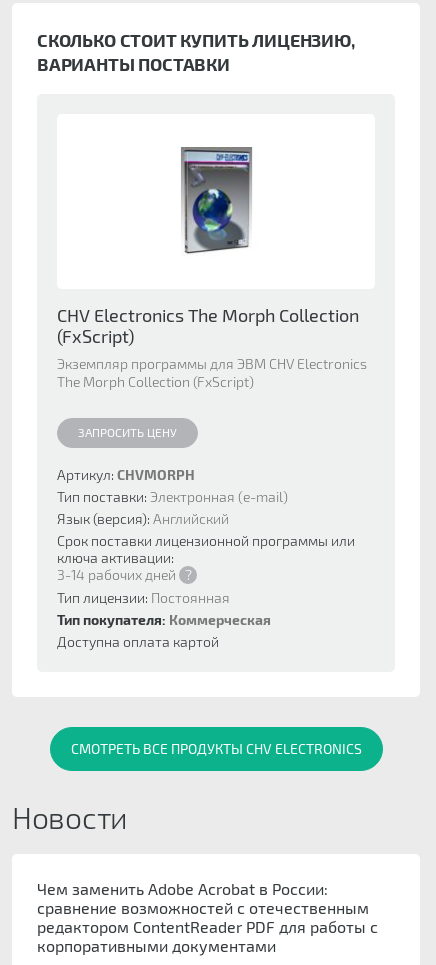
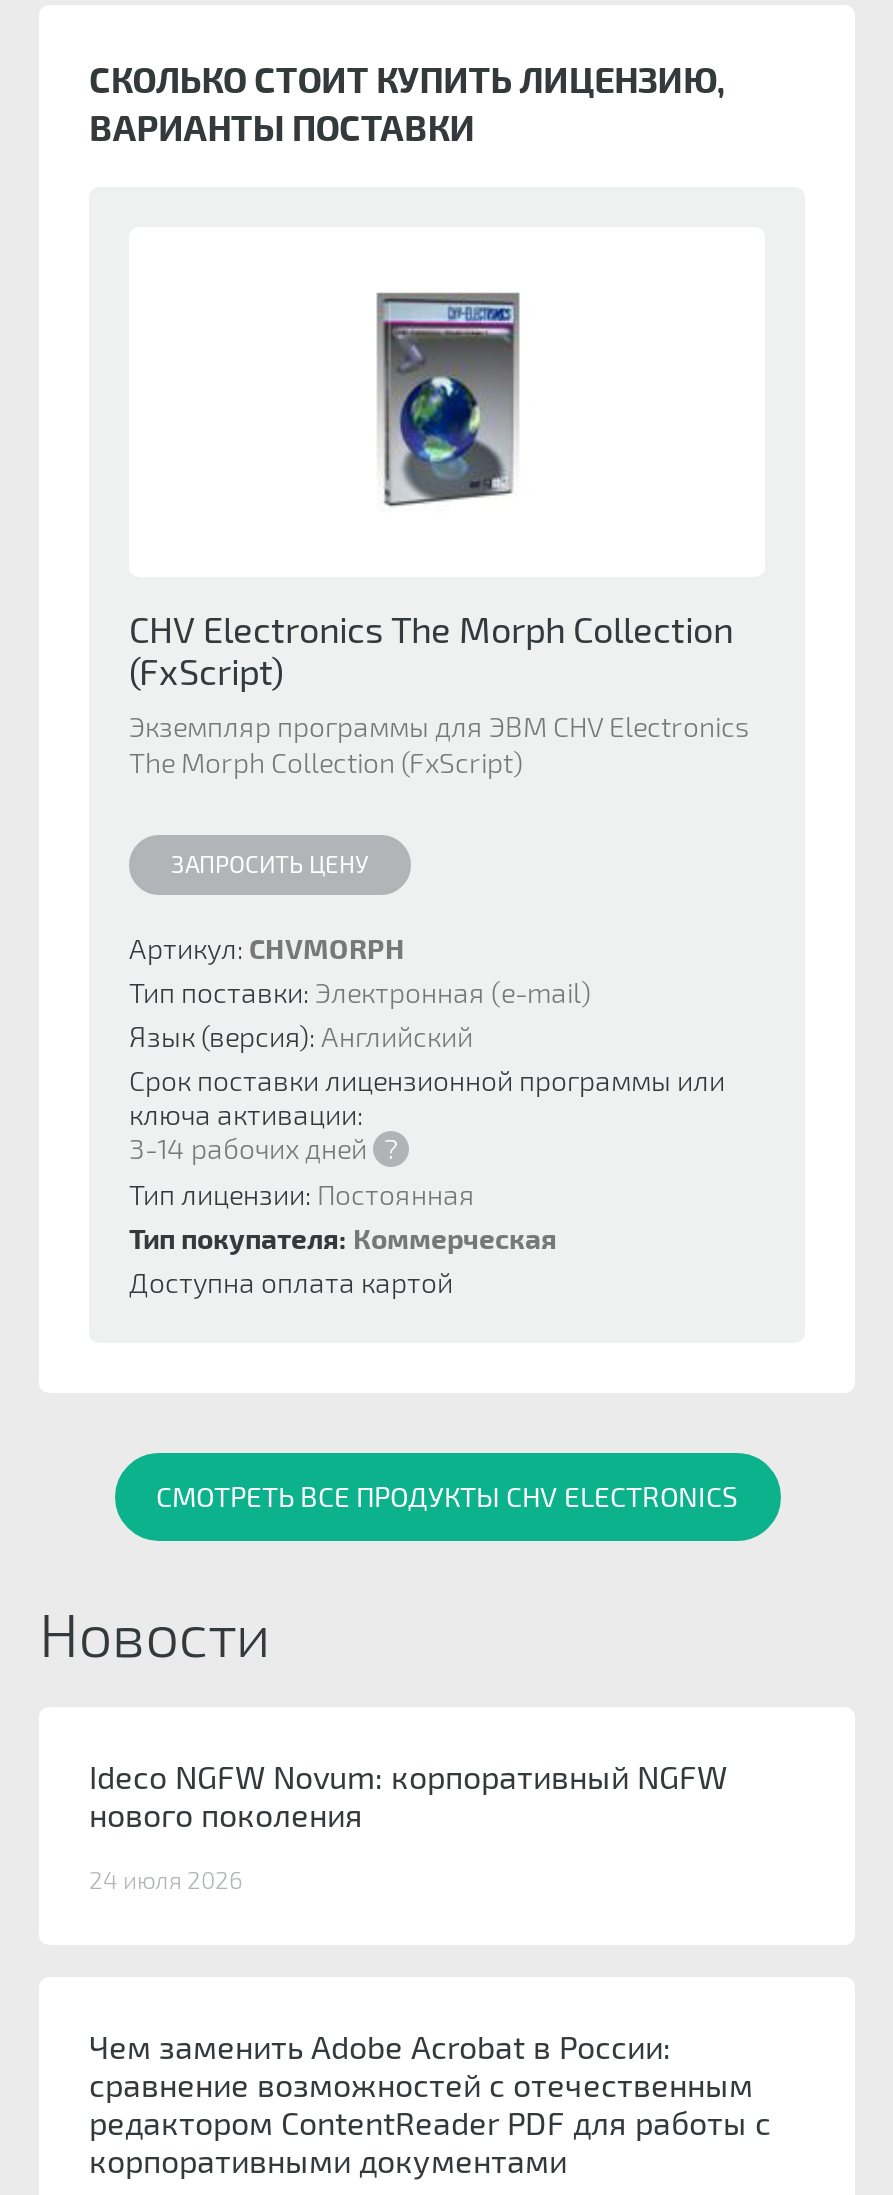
+ Ideco NGFW Novum: корпоративный NGFW
+ нового поколения
+ 24 июля 2026
